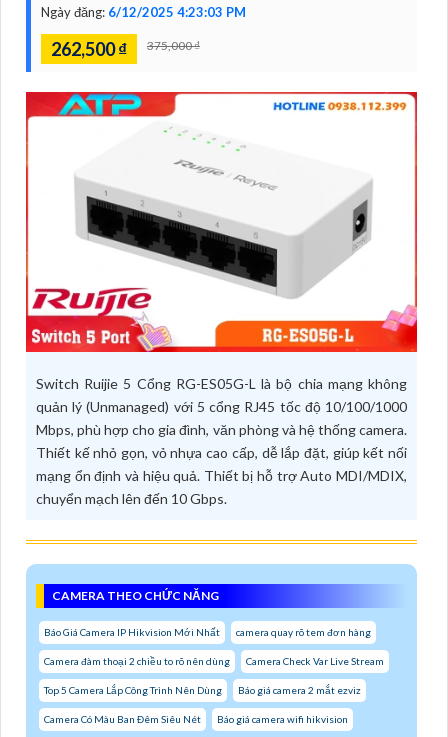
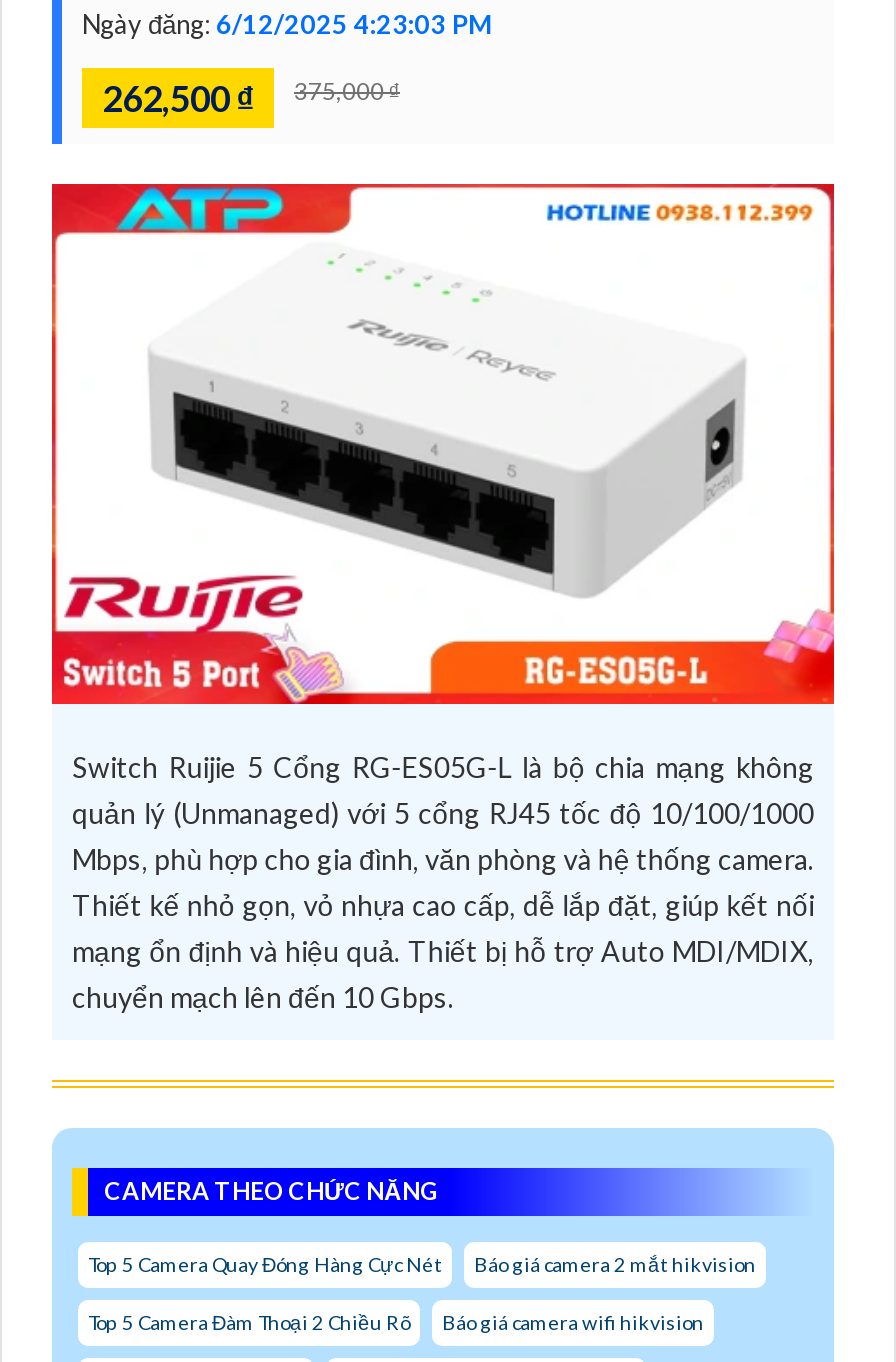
- Báo Giá Camera IP Hikvision Mới Nhất
- camera quay rõ tem đơn hàng
- Camera đàm thoại 2 chiều to rõ nên dùng
- Camera Check Var Live Stream
- Top 5 Camera Lắp Công Trình Nên Dùng
- Báo giá camera 2 mắt ezviz
- Camera Có Màu Ban Đêm Siêu Nét
+ Top 5 Camera Quay Đóng Hàng Cực Nét
+ Báo giá camera 2 mắt hikvision
+ Top 5 Camera Đàm Thoại 2 Chiều Rõ
